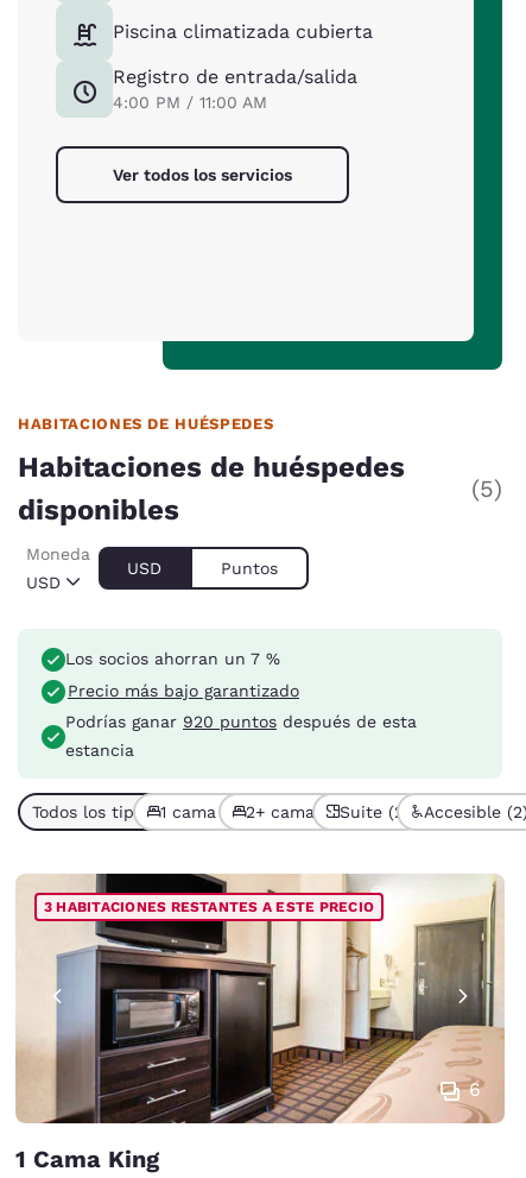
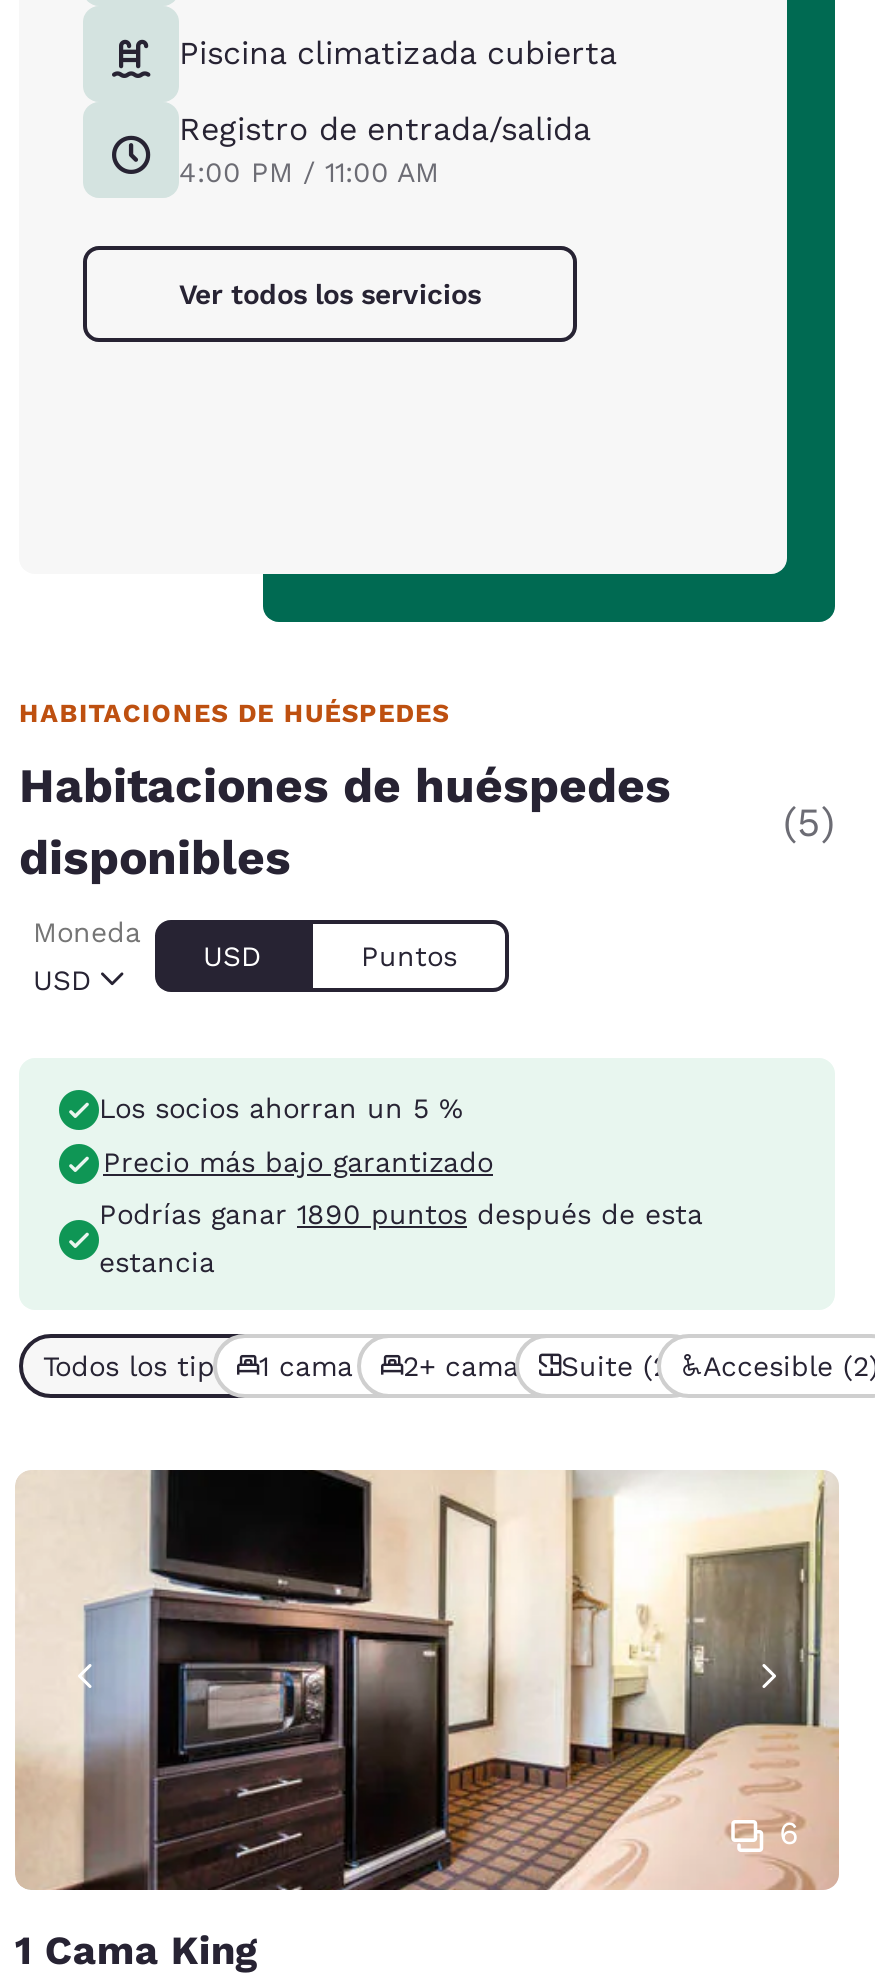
- Los socios ahorran un 7 %
+ Los socios ahorran un 5 %

- Podrías ganar 920 puntos después de esta
+ Podrías ganar 1890 puntos después de esta

- 3 HABITACIONES RESTANTES A ESTE PRECIO
